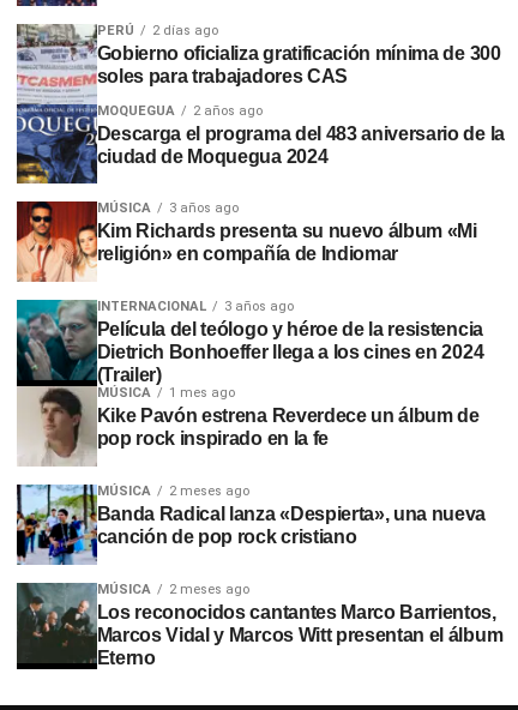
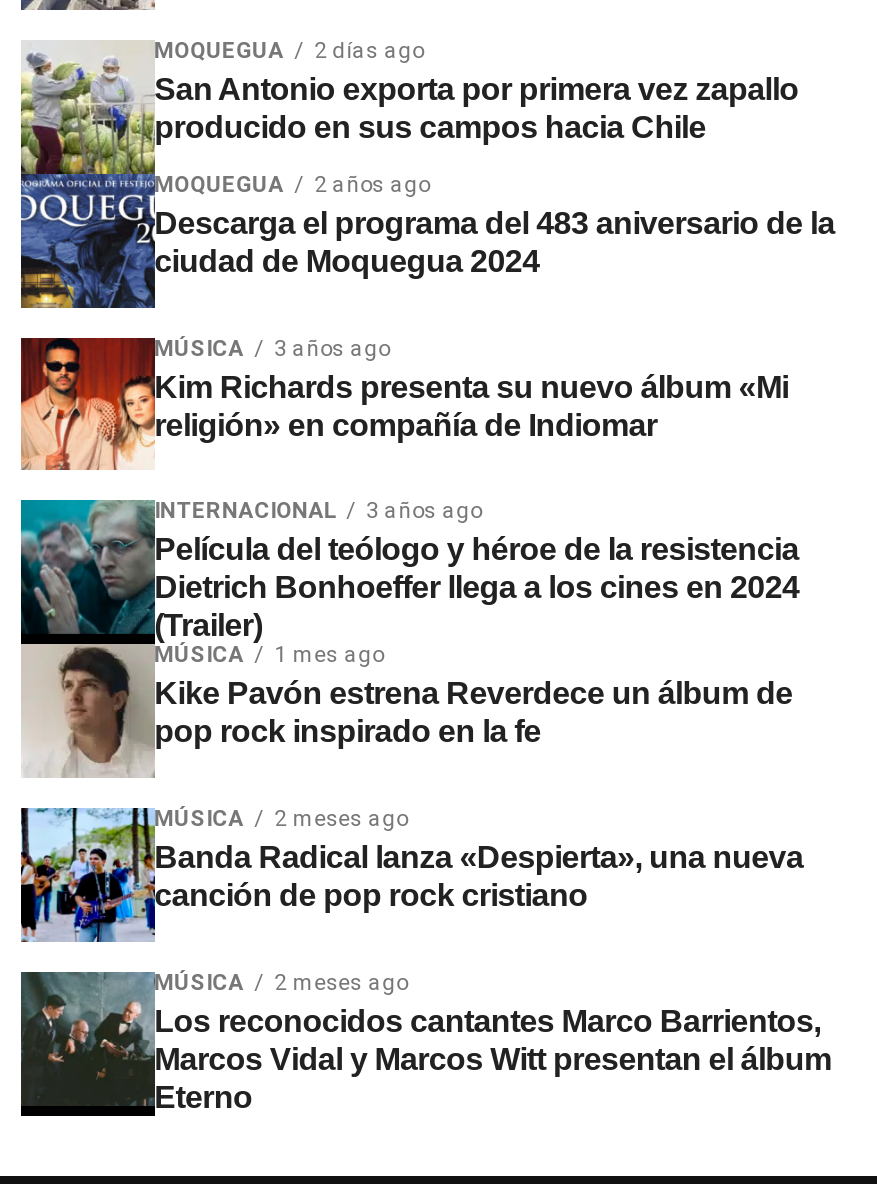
- [image]
- PERÚ
+ [image]
+ MOQUEGUA

- Gobierno oficializa gratificación mínima de 300
- soles para trabajadores CAS
+ San Antonio exporta por primera vez zapallo
+ producido en sus campos hacia Chile
